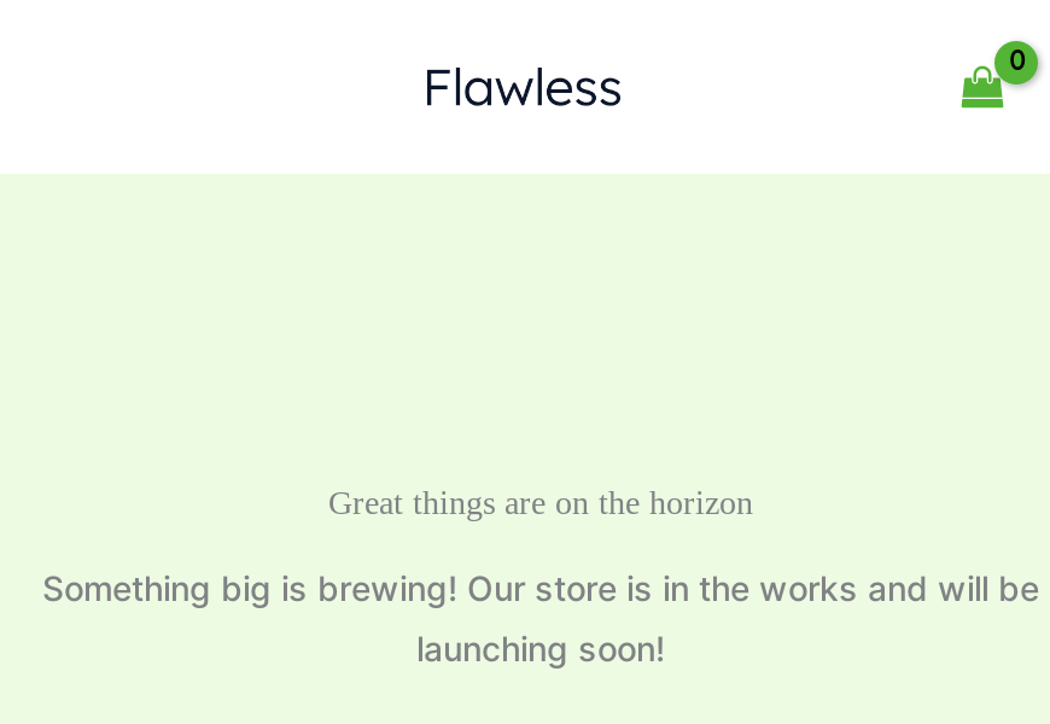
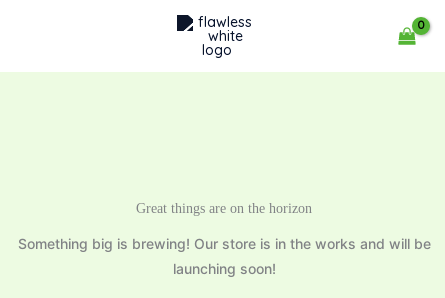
- [image]
+ [image]
